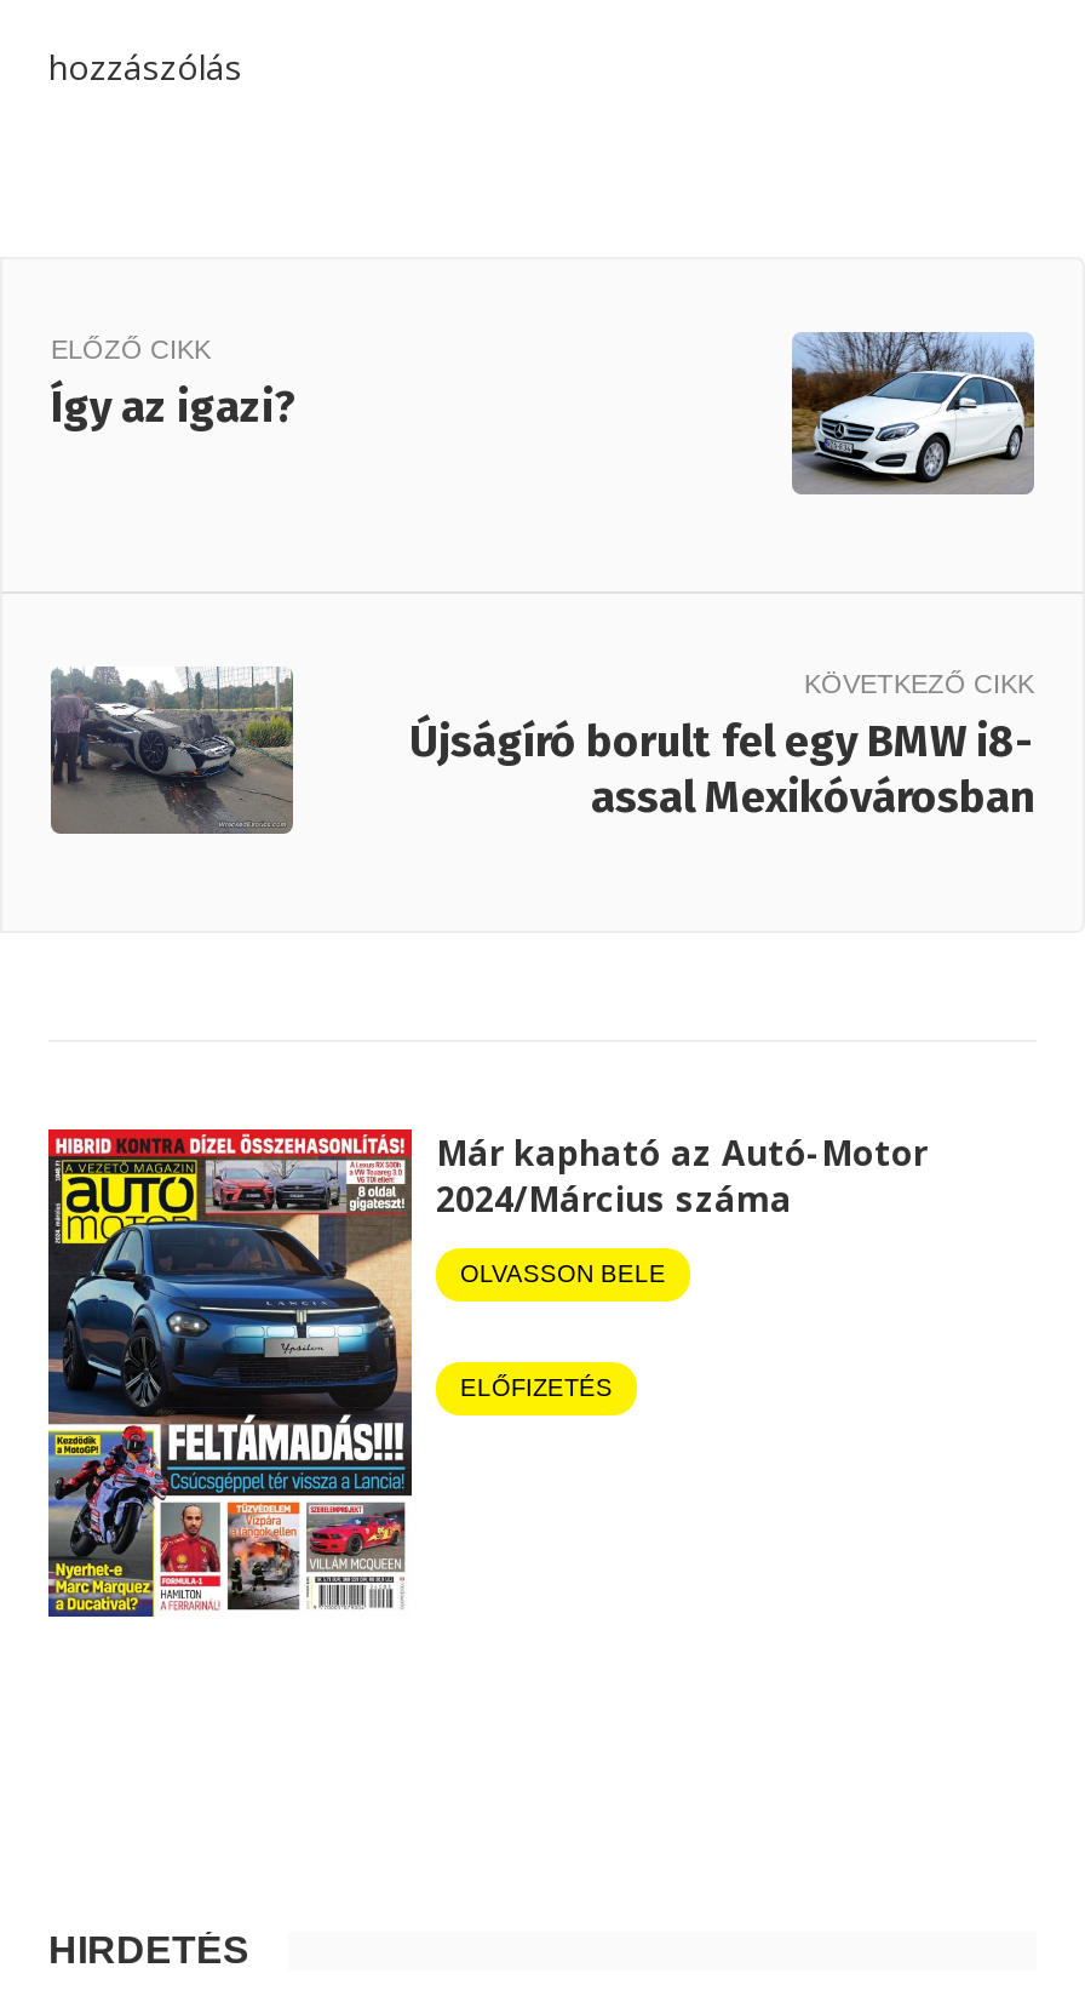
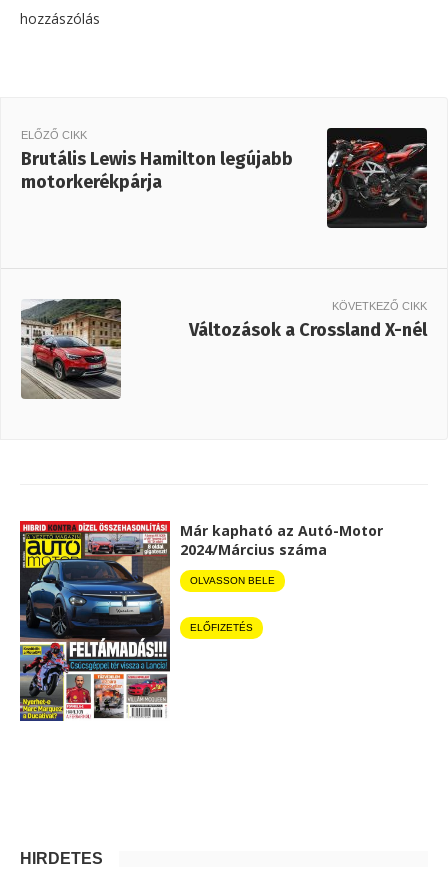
- [image]
+ [image]

- Így az igazi?
+ Brutális Lewis Hamilton legújabb
+ motorkerékpárja

- [image]
+ [image]

- Újságíró borult fel egy BMW i8-
- assal Mexikóvárosban
+ Változások a Crossland X-nél
